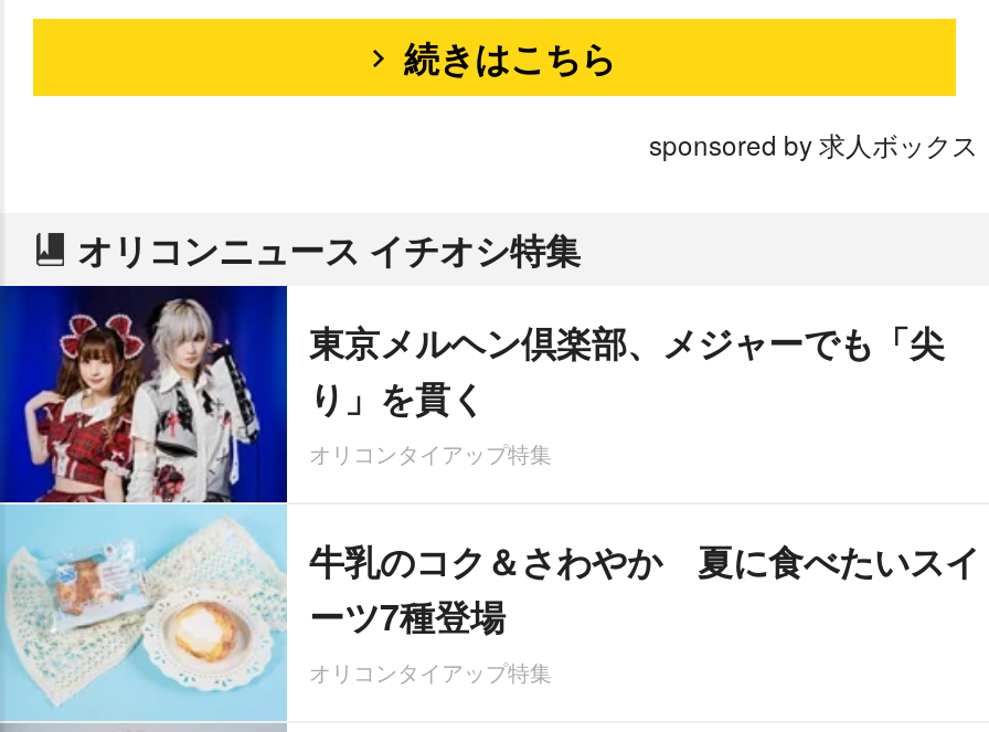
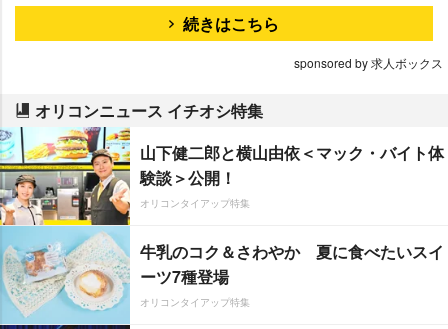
- [image]
- 東京メルヘン倶楽部、メジャーでも「尖
- り」を貫く
+ [image]
+ 山下健二郎と横山由依＜マック・バイト体
+ 験談＞公開！
